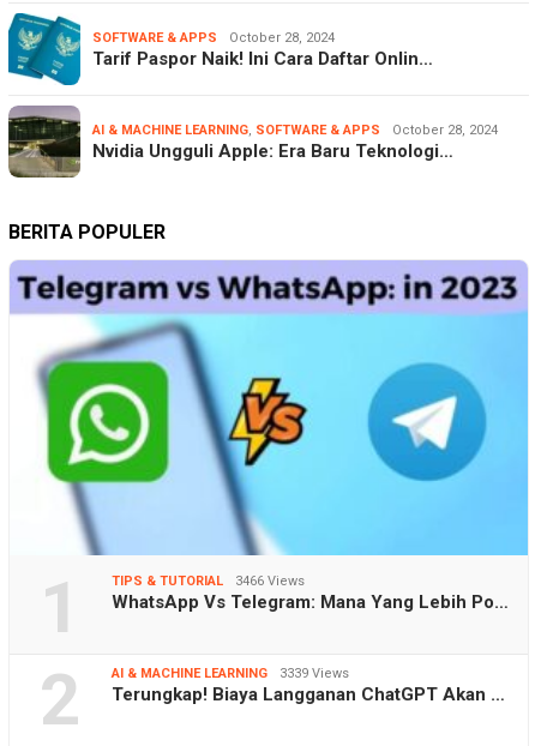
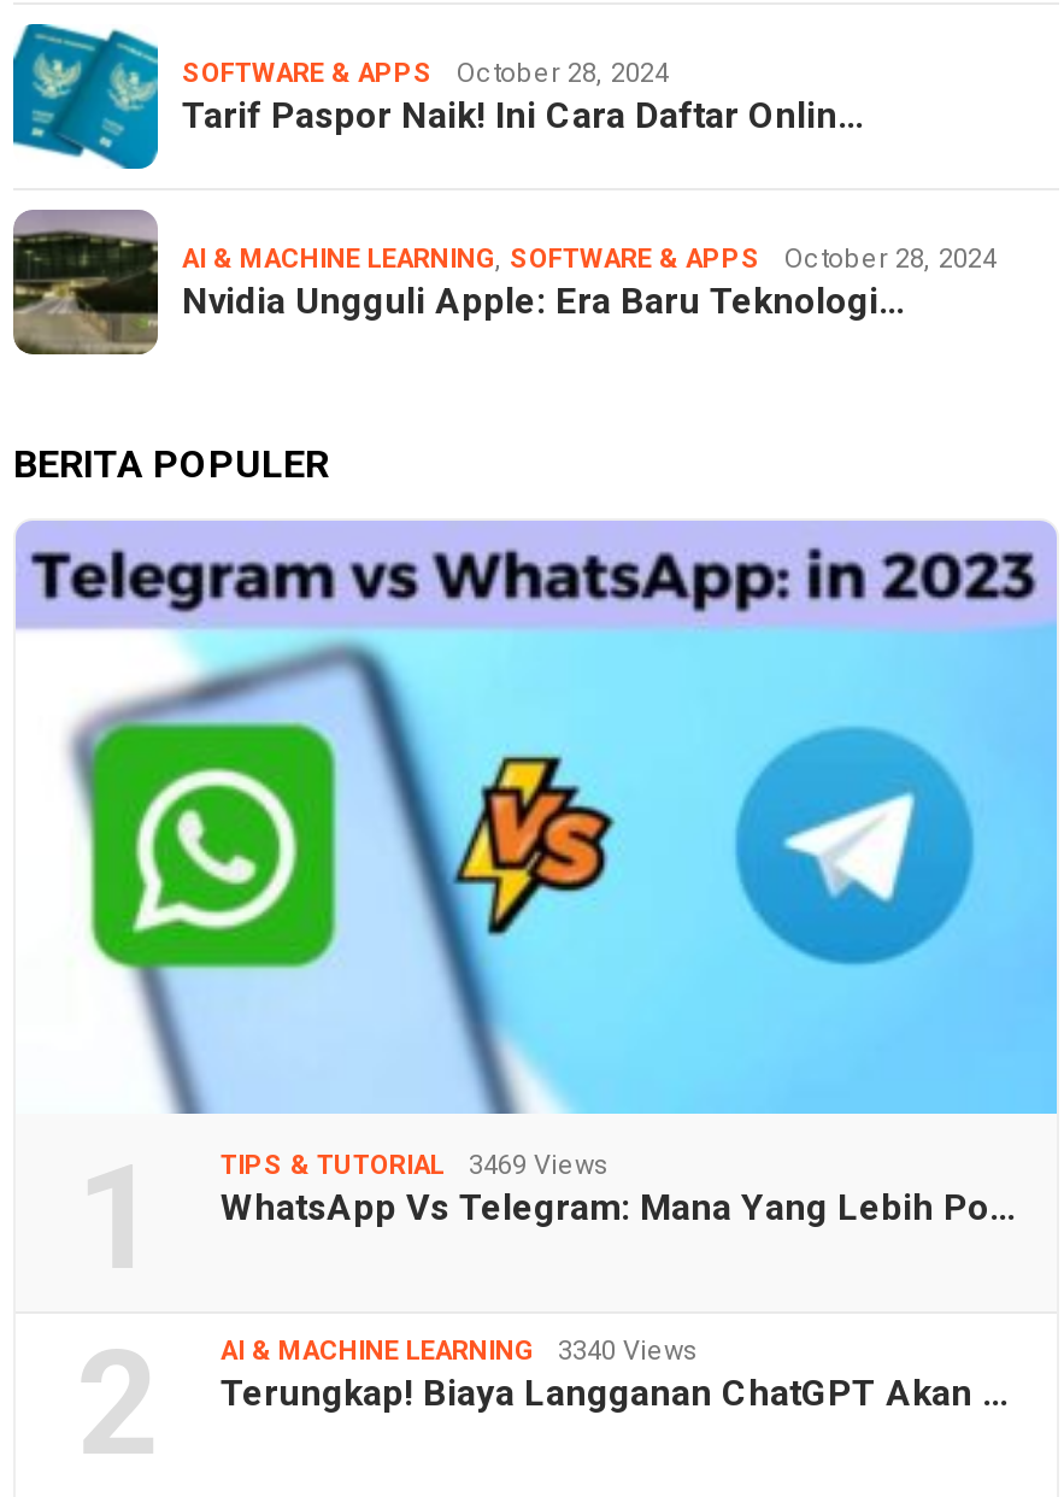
- TIPS & TUTORIAL 3466 Views
+ TIPS & TUTORIAL 3469 Views

- AI & MACHINE LEARNING 3339 Views
+ AI & MACHINE LEARNING 3340 Views
